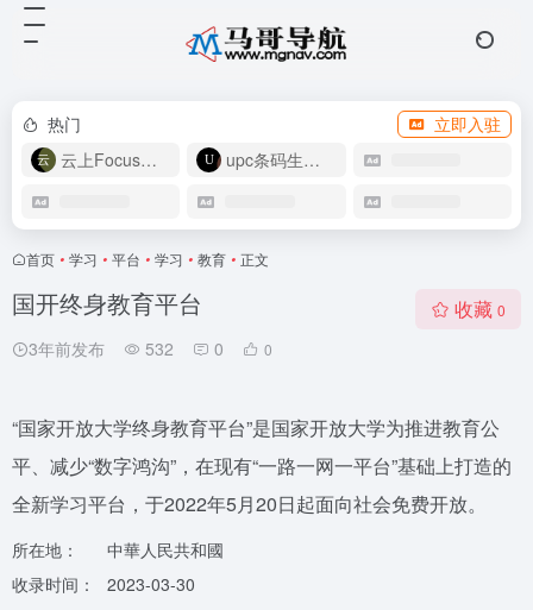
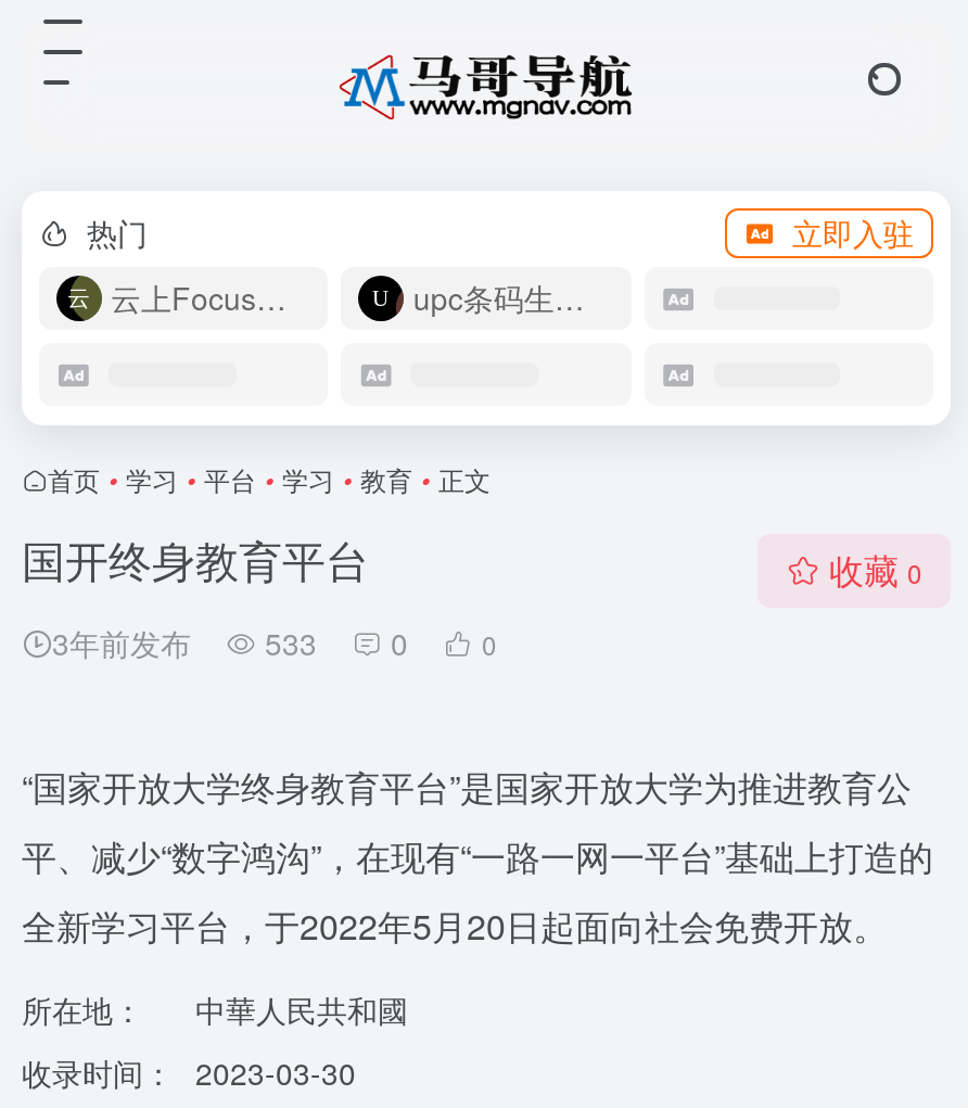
- 3年前发布 532 0 0
+ 3年前发布 533 0 0
